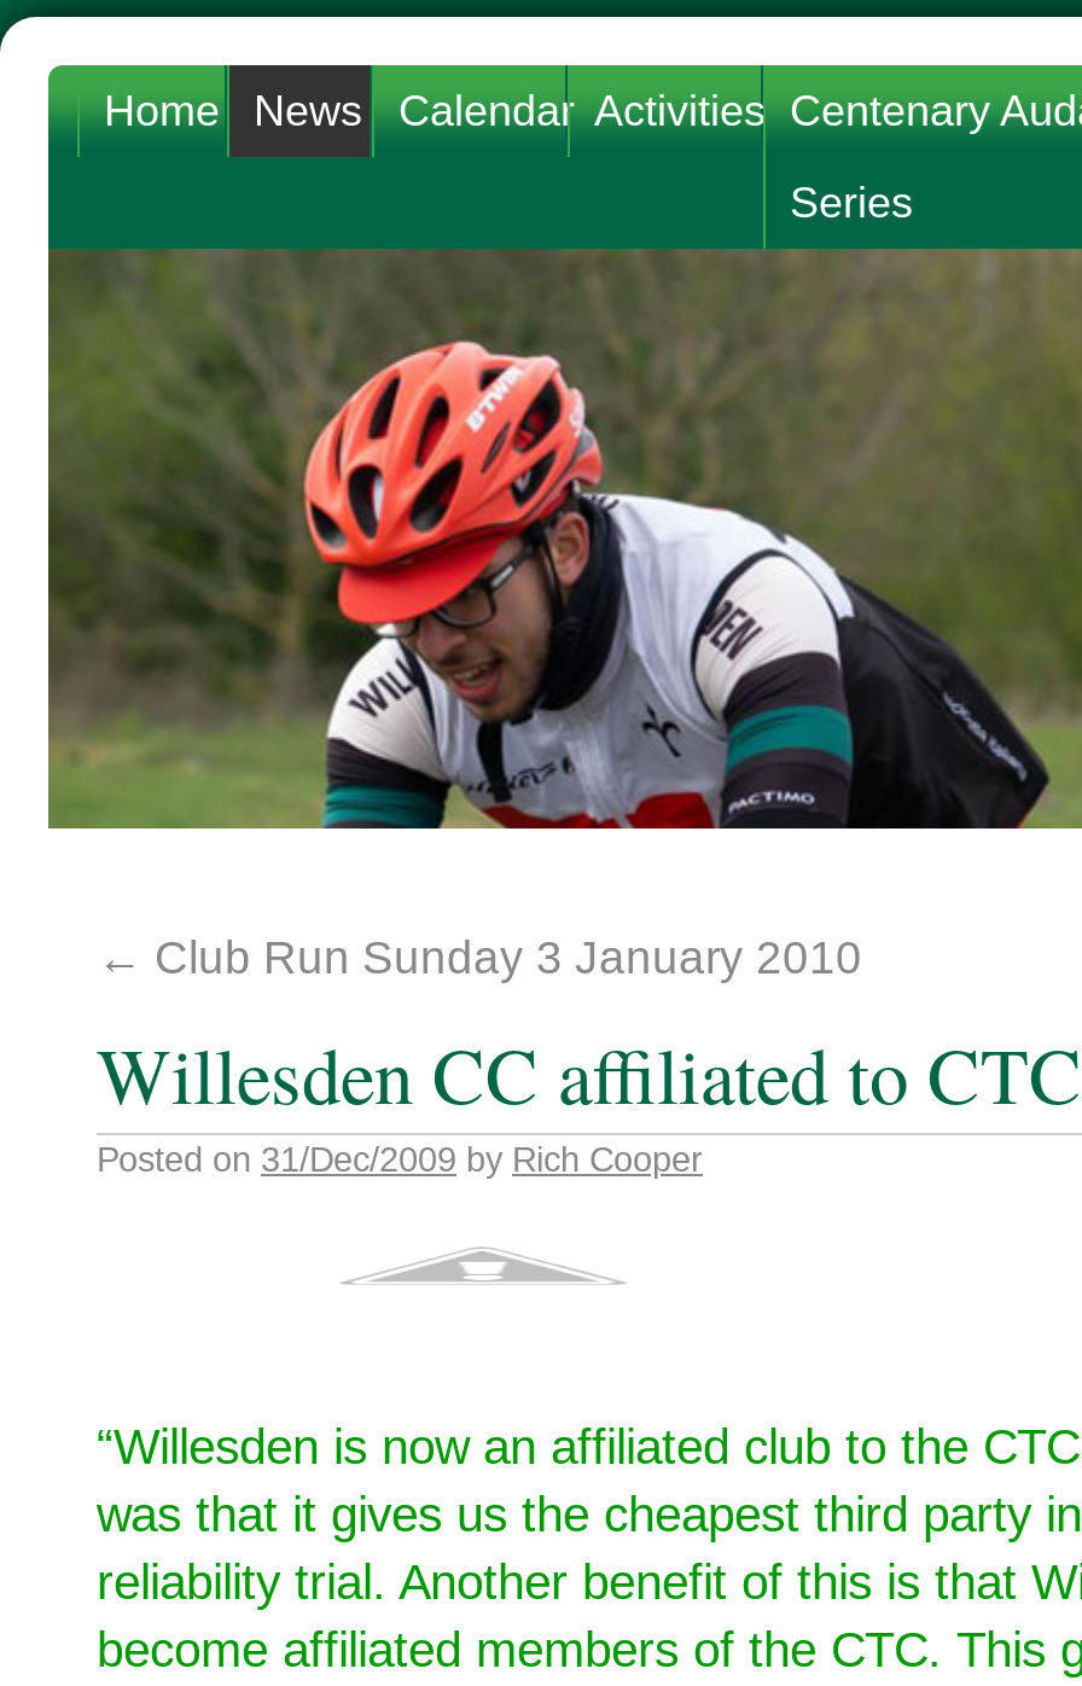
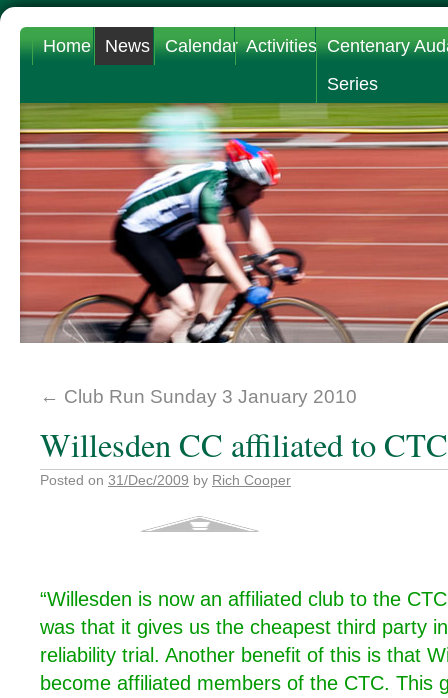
- [image]
+ [image]
